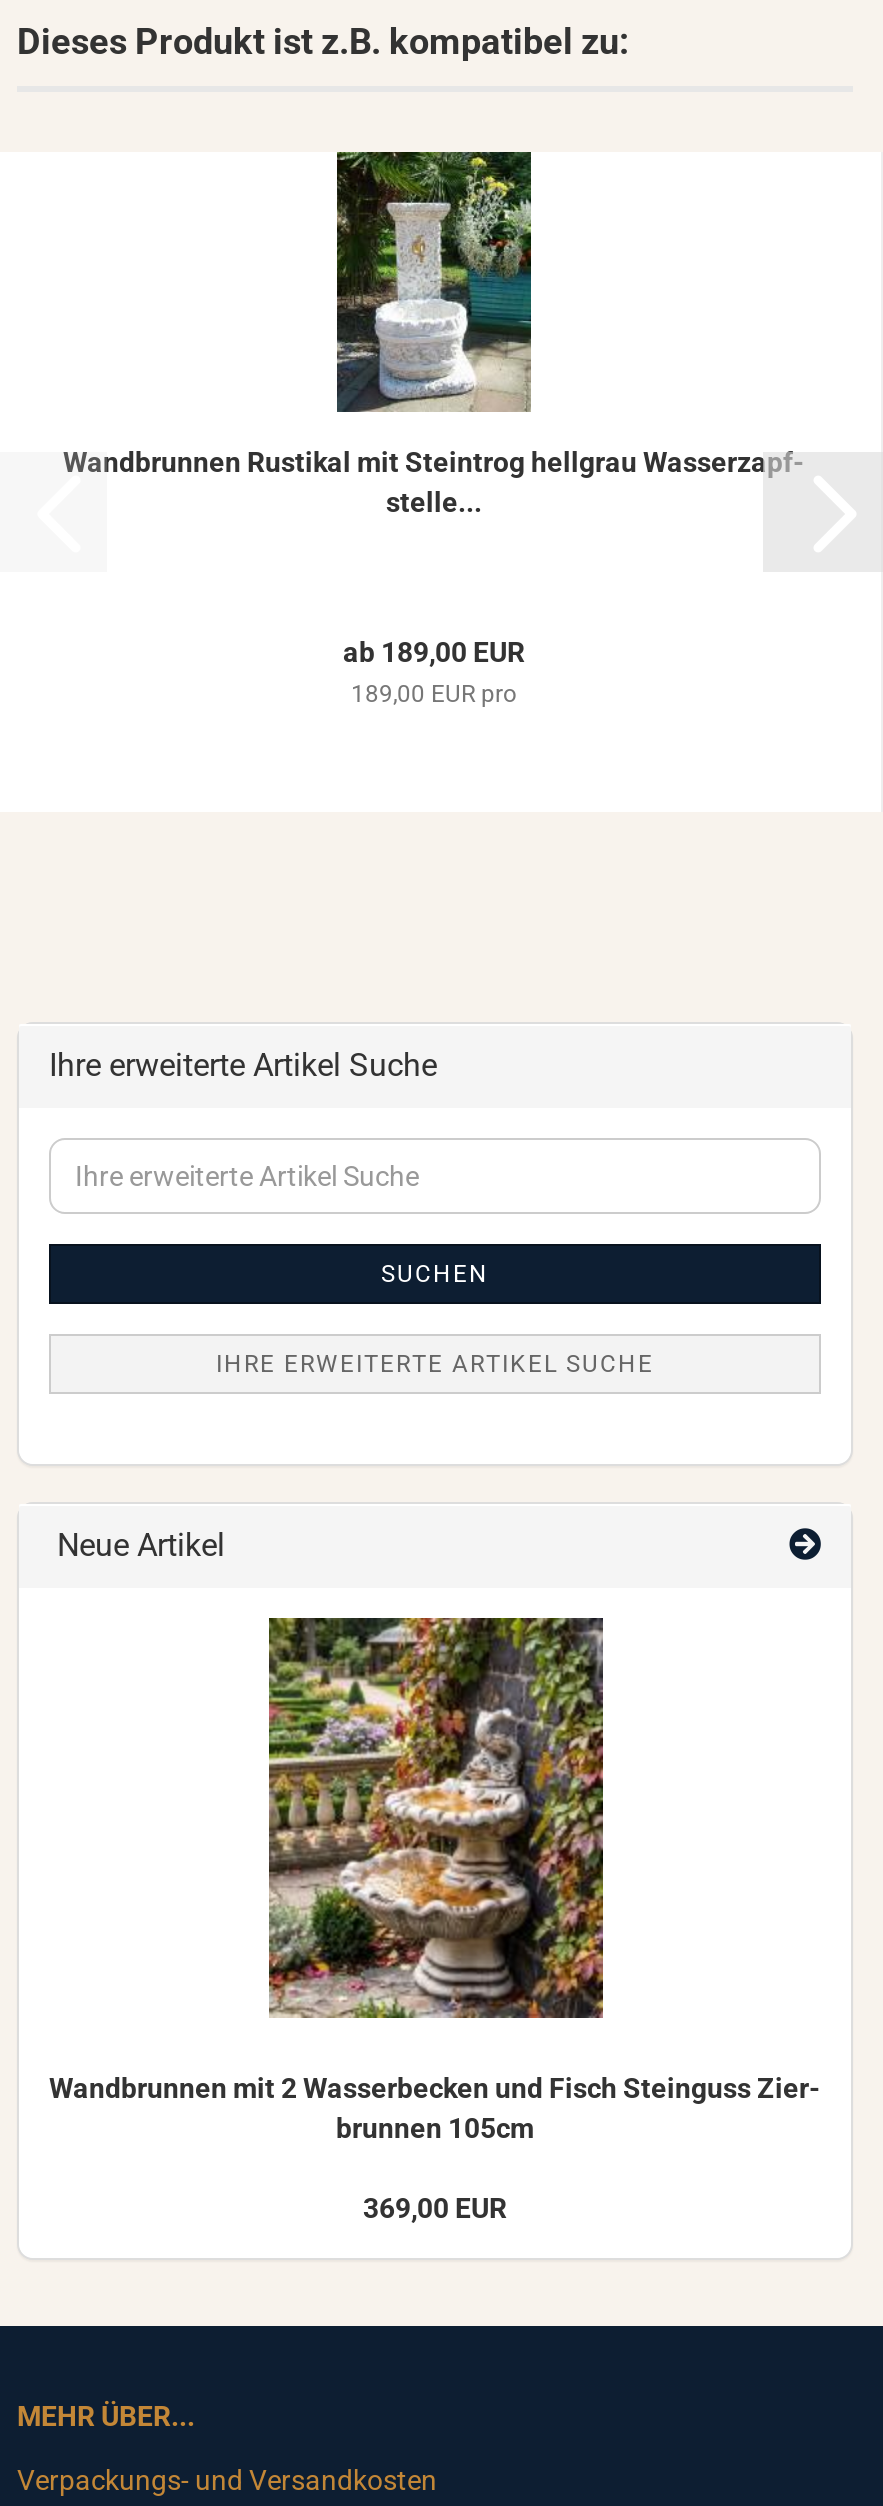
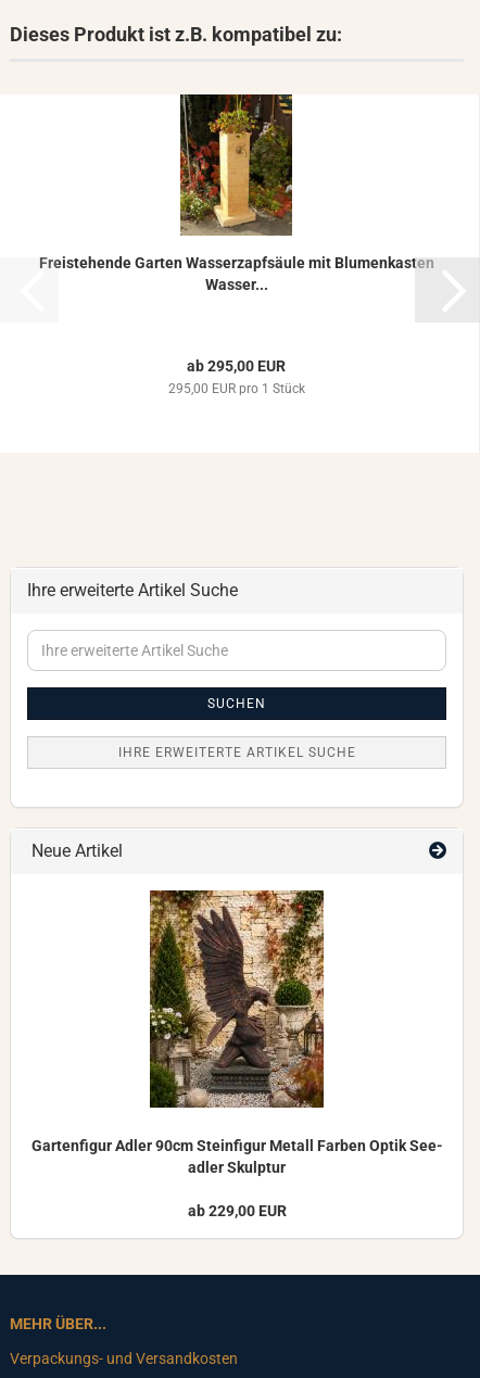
- [image]
- Wandbrunnen Rustikal mit Steintrog hellgrau Wasserzapf
- stelle...
+ [image]
+ Freistehende Garten Wasserzapfsäule mit Blumenkasten
+ Wasser...

- ab 189,00 EUR
- 189,00 EUR pro
+ ab 295,00 EUR
+ 295,00 EUR pro 1 Stück

- [image]
- Wandbrunnen mit 2 Wasserbecken und Fisch Steinguss Zier
- brunnen 105cm
+ [image]
+ Gartenfigur Adler 90cm Steinfigur Metall Farben Optik See
+ adler Skulptur

- 369,00 EUR
+ ab 229,00 EUR
